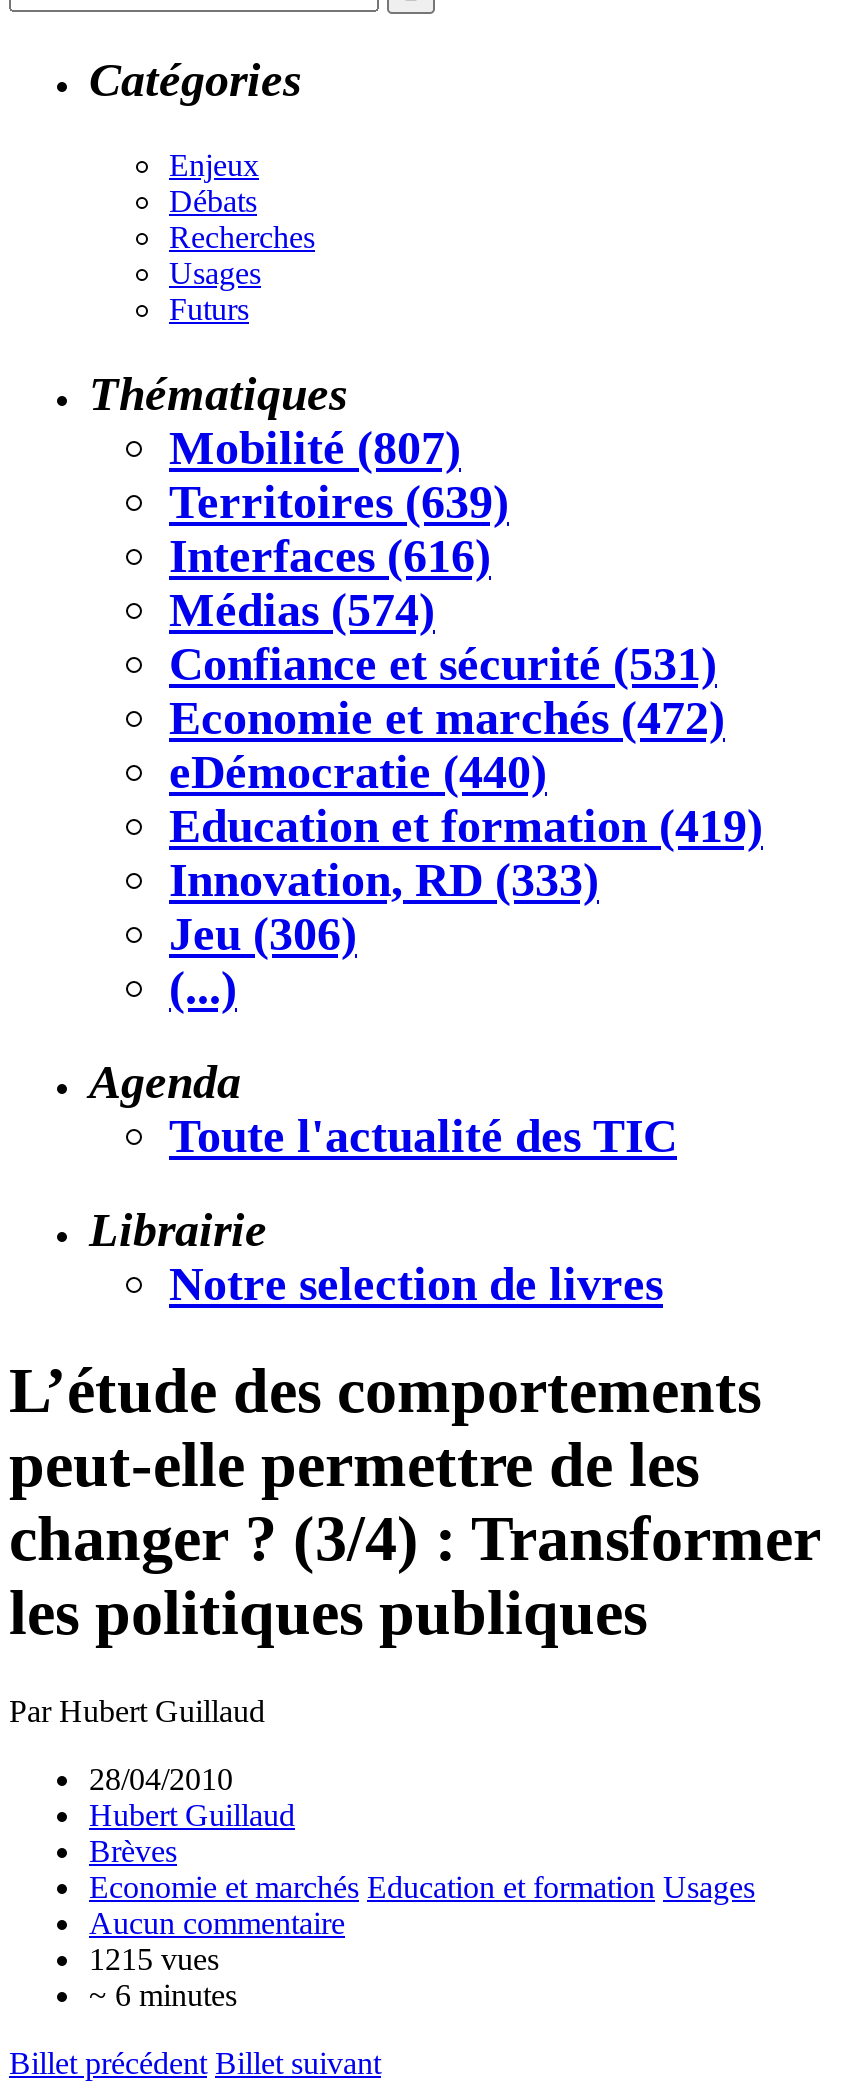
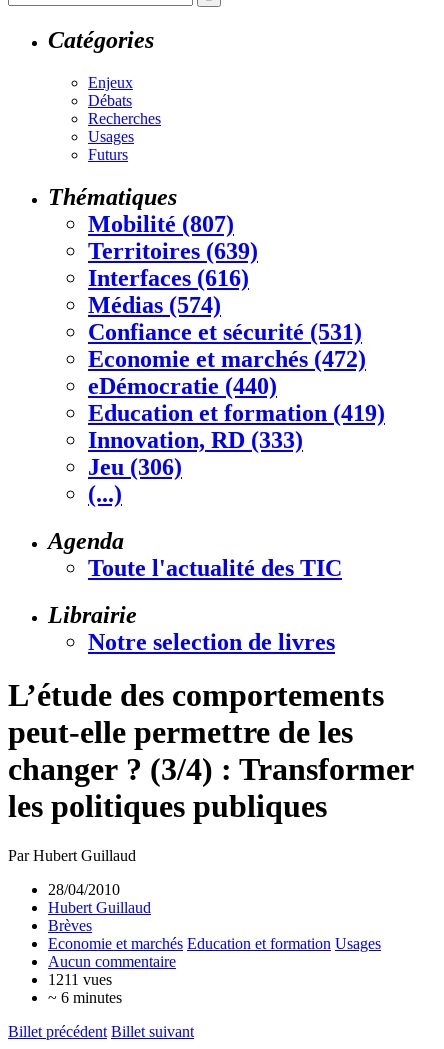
- 1215 vues
+ 1211 vues
